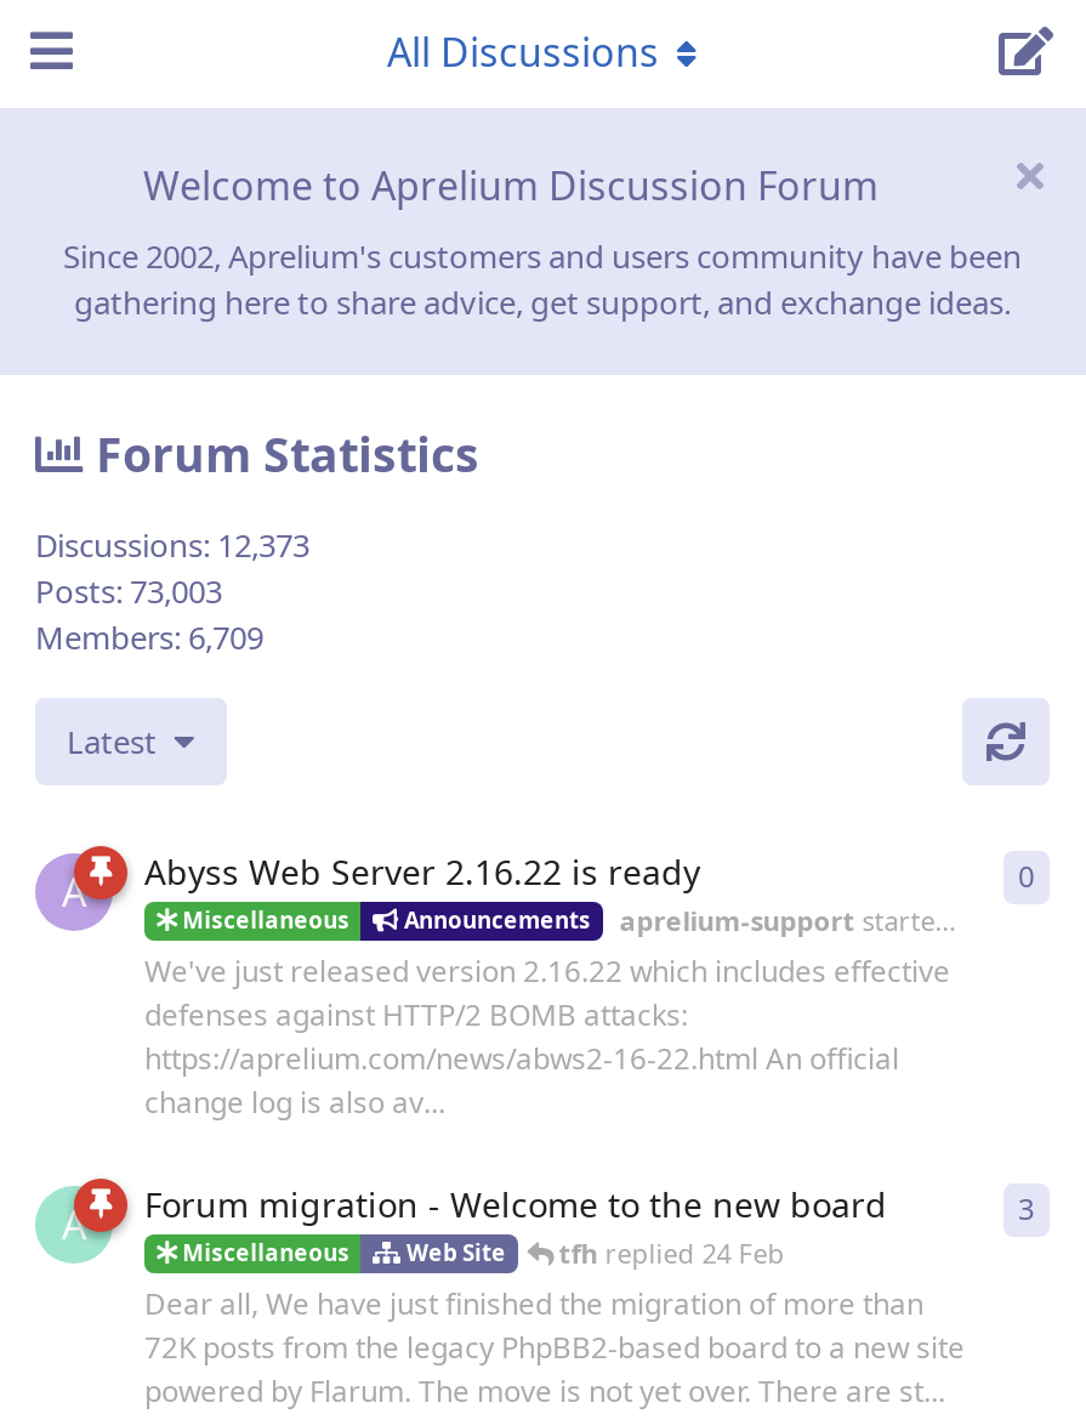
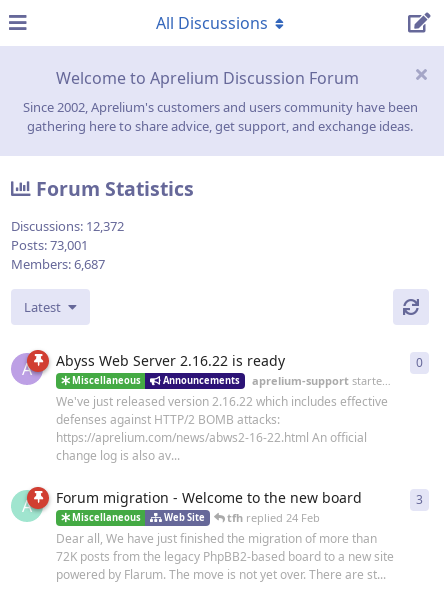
- Discussions: 12,373
+ Discussions: 12,372

- Posts: 73,003
+ Posts: 73,001

- Members: 6,709
+ Members: 6,687
